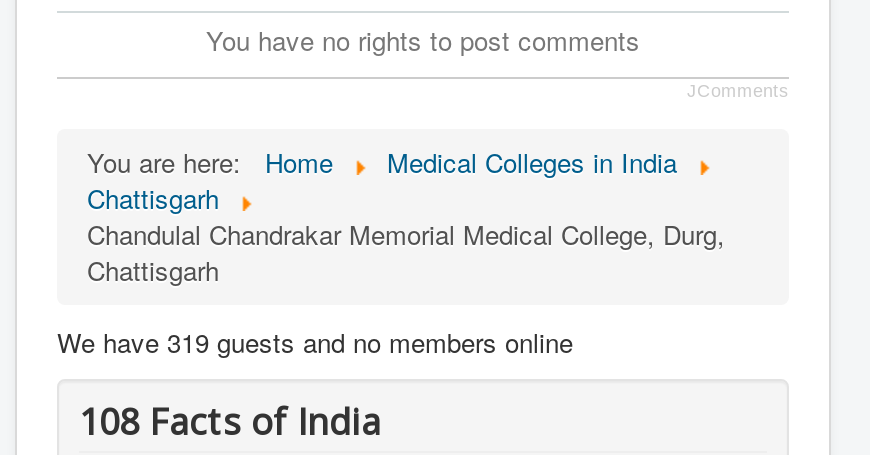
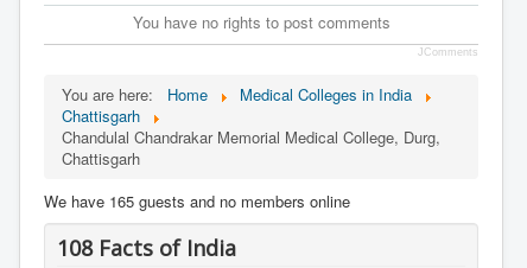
- We have 319 guests and no members online
+ We have 165 guests and no members online
